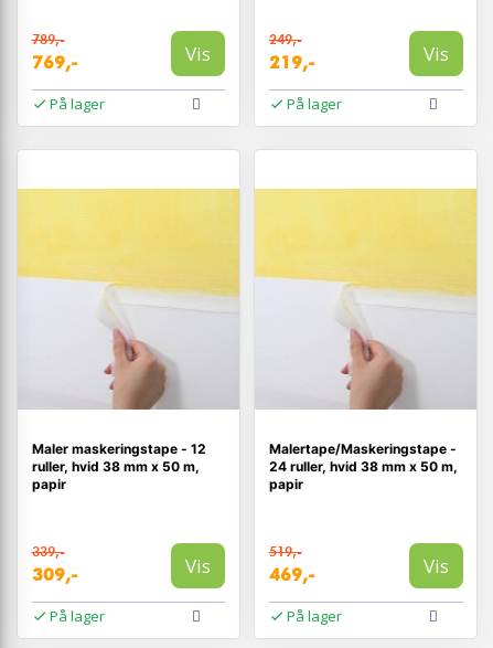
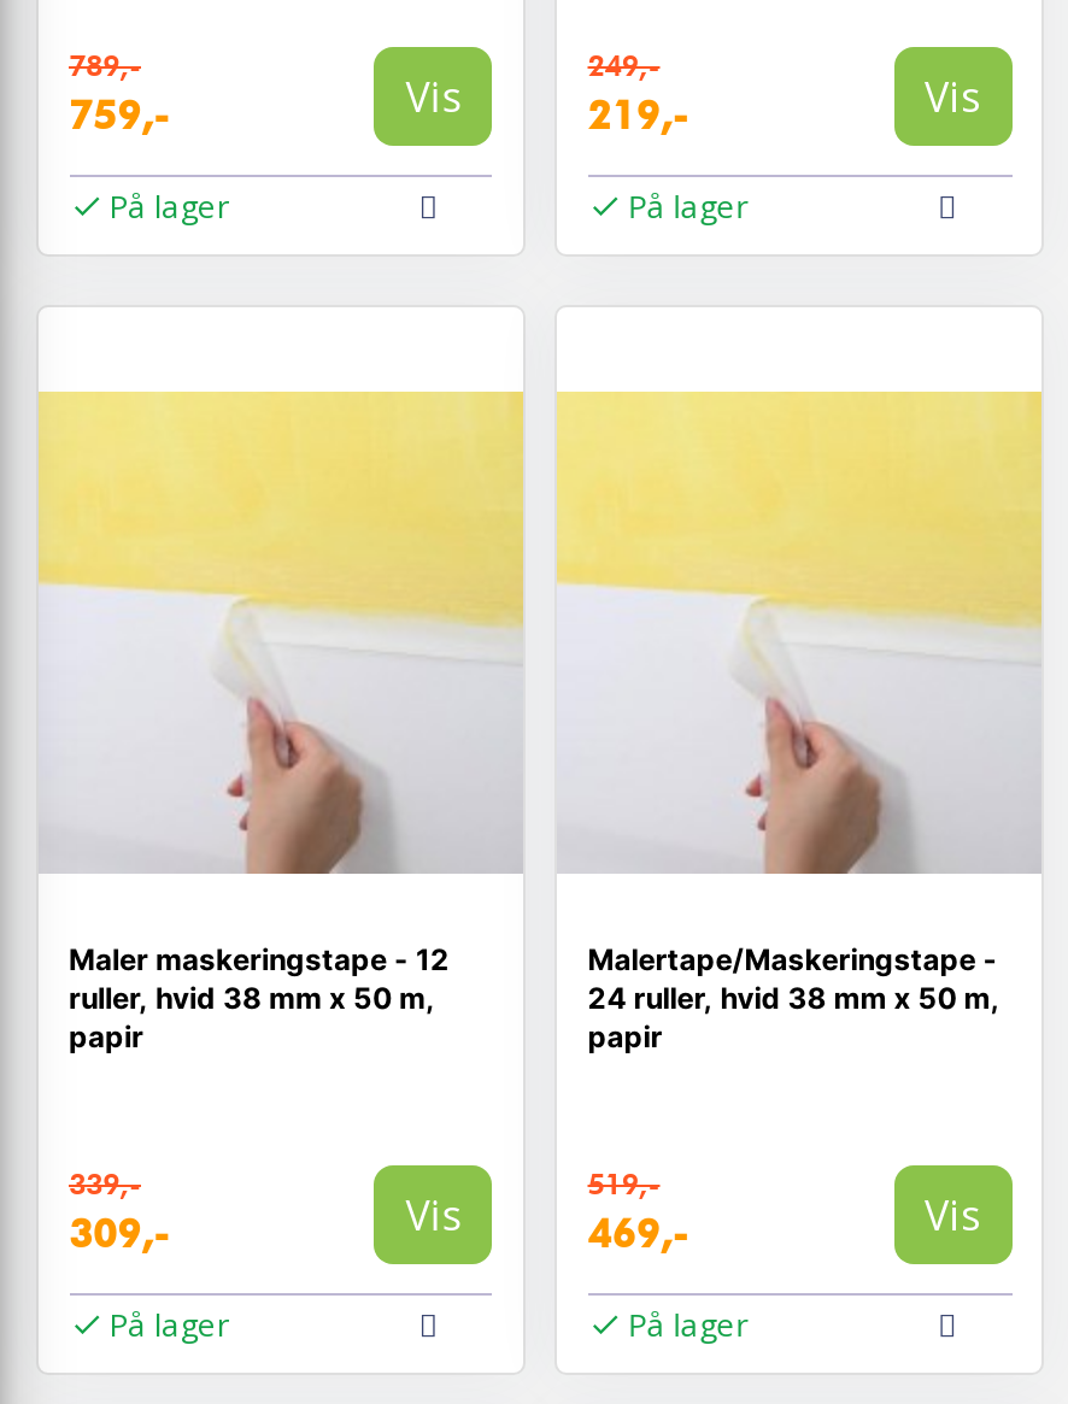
- 769,-
+ 759,-
